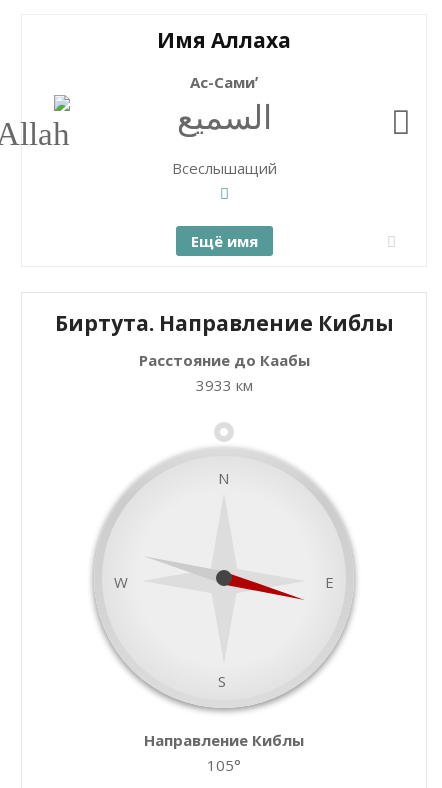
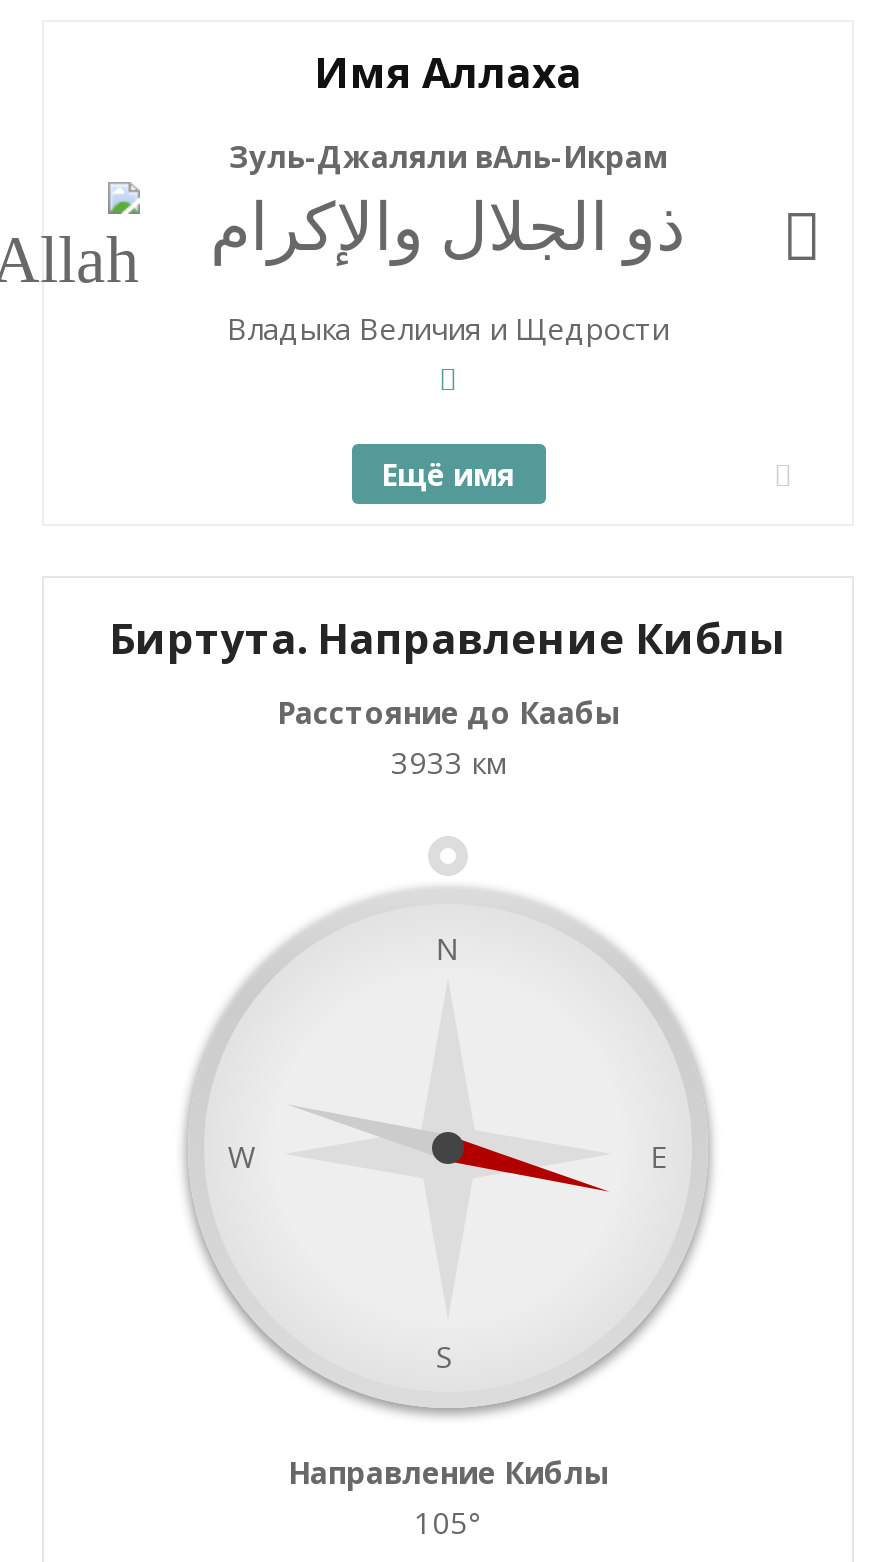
- Ас-Самиʼ
- السميع
+ Зуль-Джаляли вАль-Икрам
+ ذو الجلال والإكرام

- Всеслышащий
+ Владыка Величия и Щедрости
